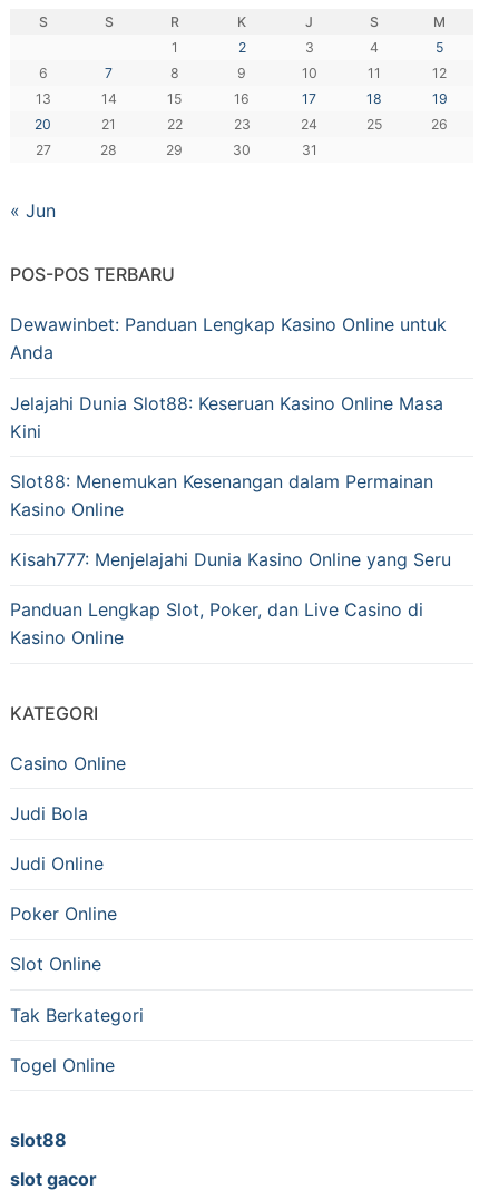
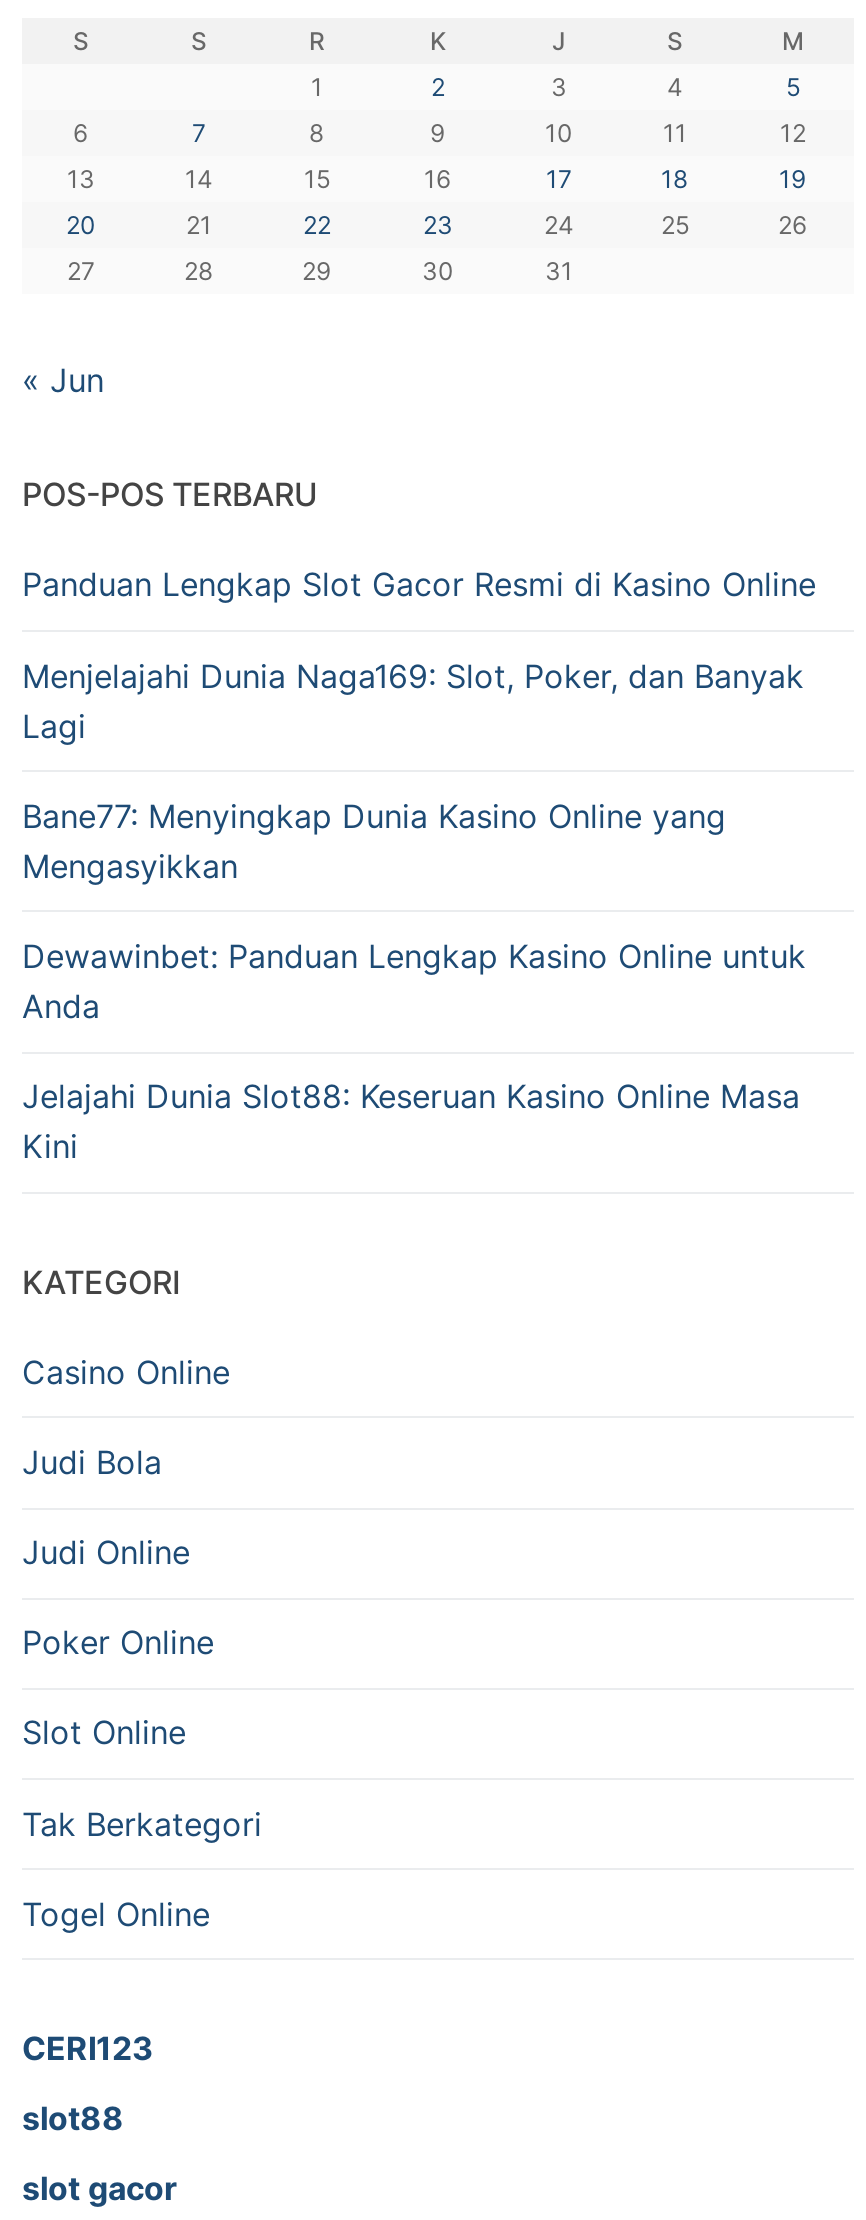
+ Panduan Lengkap Slot Gacor Resmi di Kasino Online
+ Menjelajahi Dunia Naga169: Slot, Poker, dan Banyak
+ Lagi
+ Bane77: Menyingkap Dunia Kasino Online yang
+ Mengasyikkan

moved down: Dewawinbet: Panduan Lengkap Kasino Online untuk | Anda | Jelajahi Dunia Slot88: Keseruan Kasino Online Masa | Kini

- Slot88: Menemukan Kesenangan dalam Permainan
- Kasino Online
- Kisah777: Menjelajahi Dunia Kasino Online yang Seru
- Panduan Lengkap Slot, Poker, dan Live Casino di
- Kasino Online

+ CERI123
